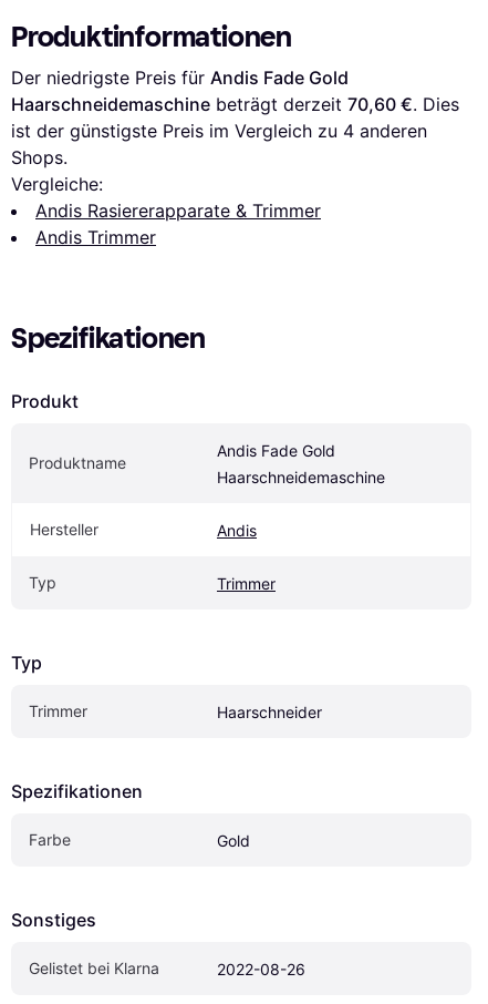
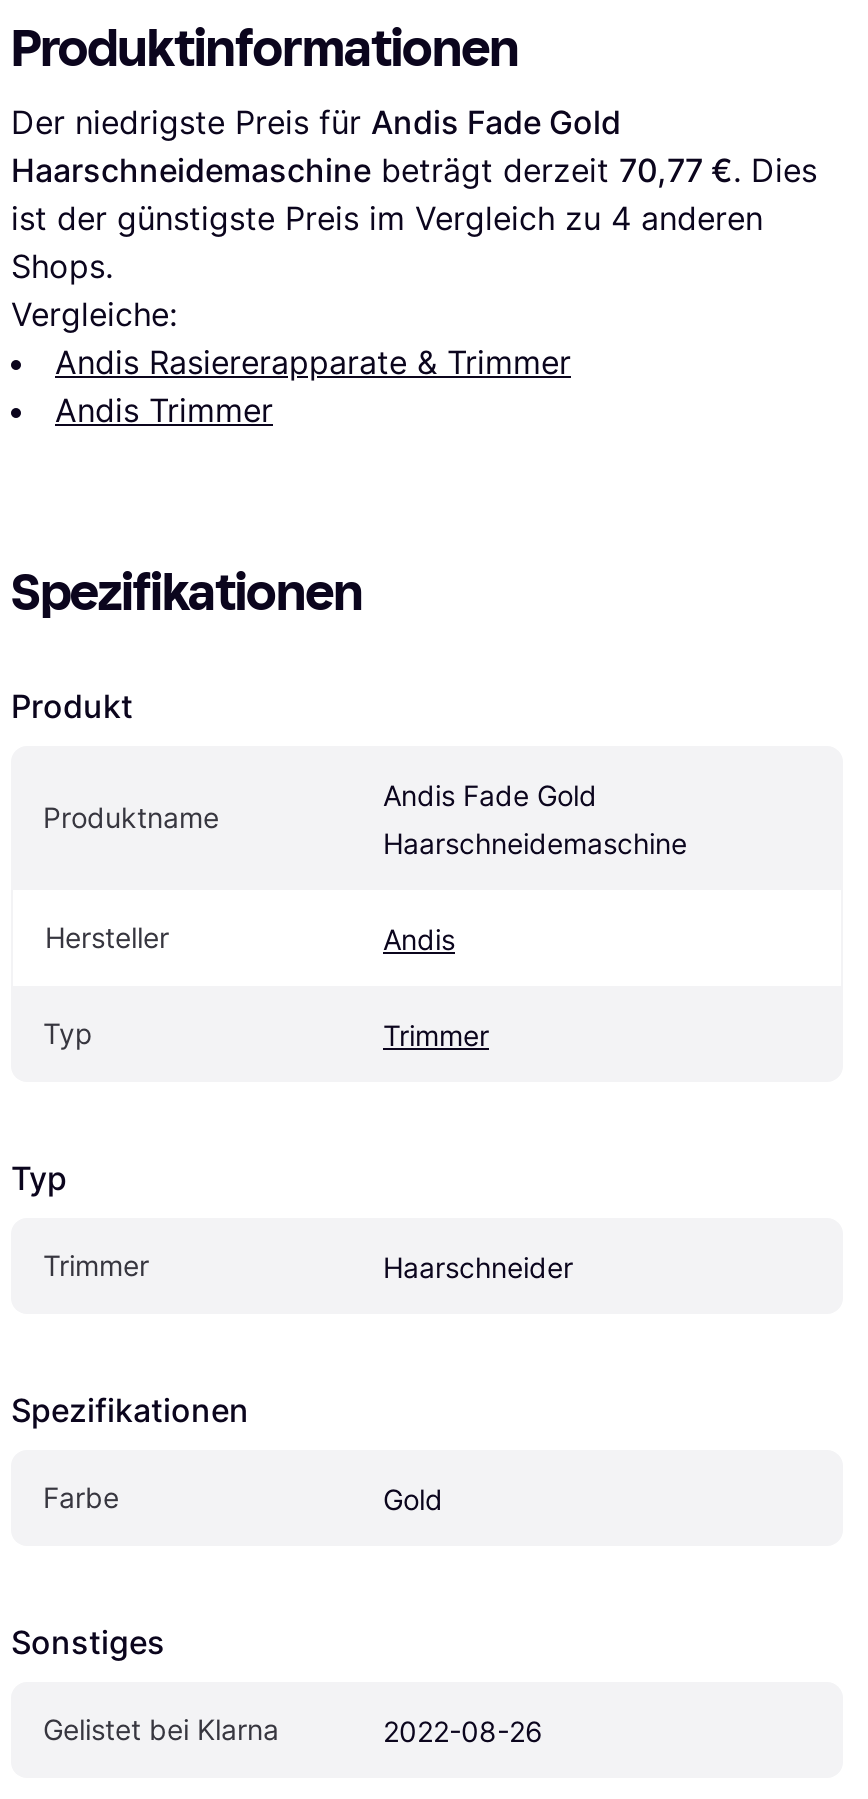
- Haarschneidemaschine beträgt derzeit 70,60 €. Dies
+ Haarschneidemaschine beträgt derzeit 70,77 €. Dies
